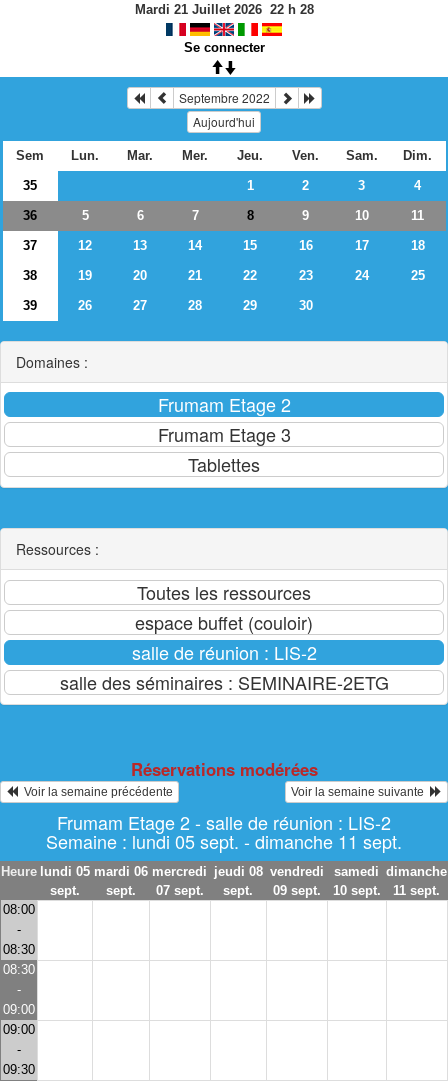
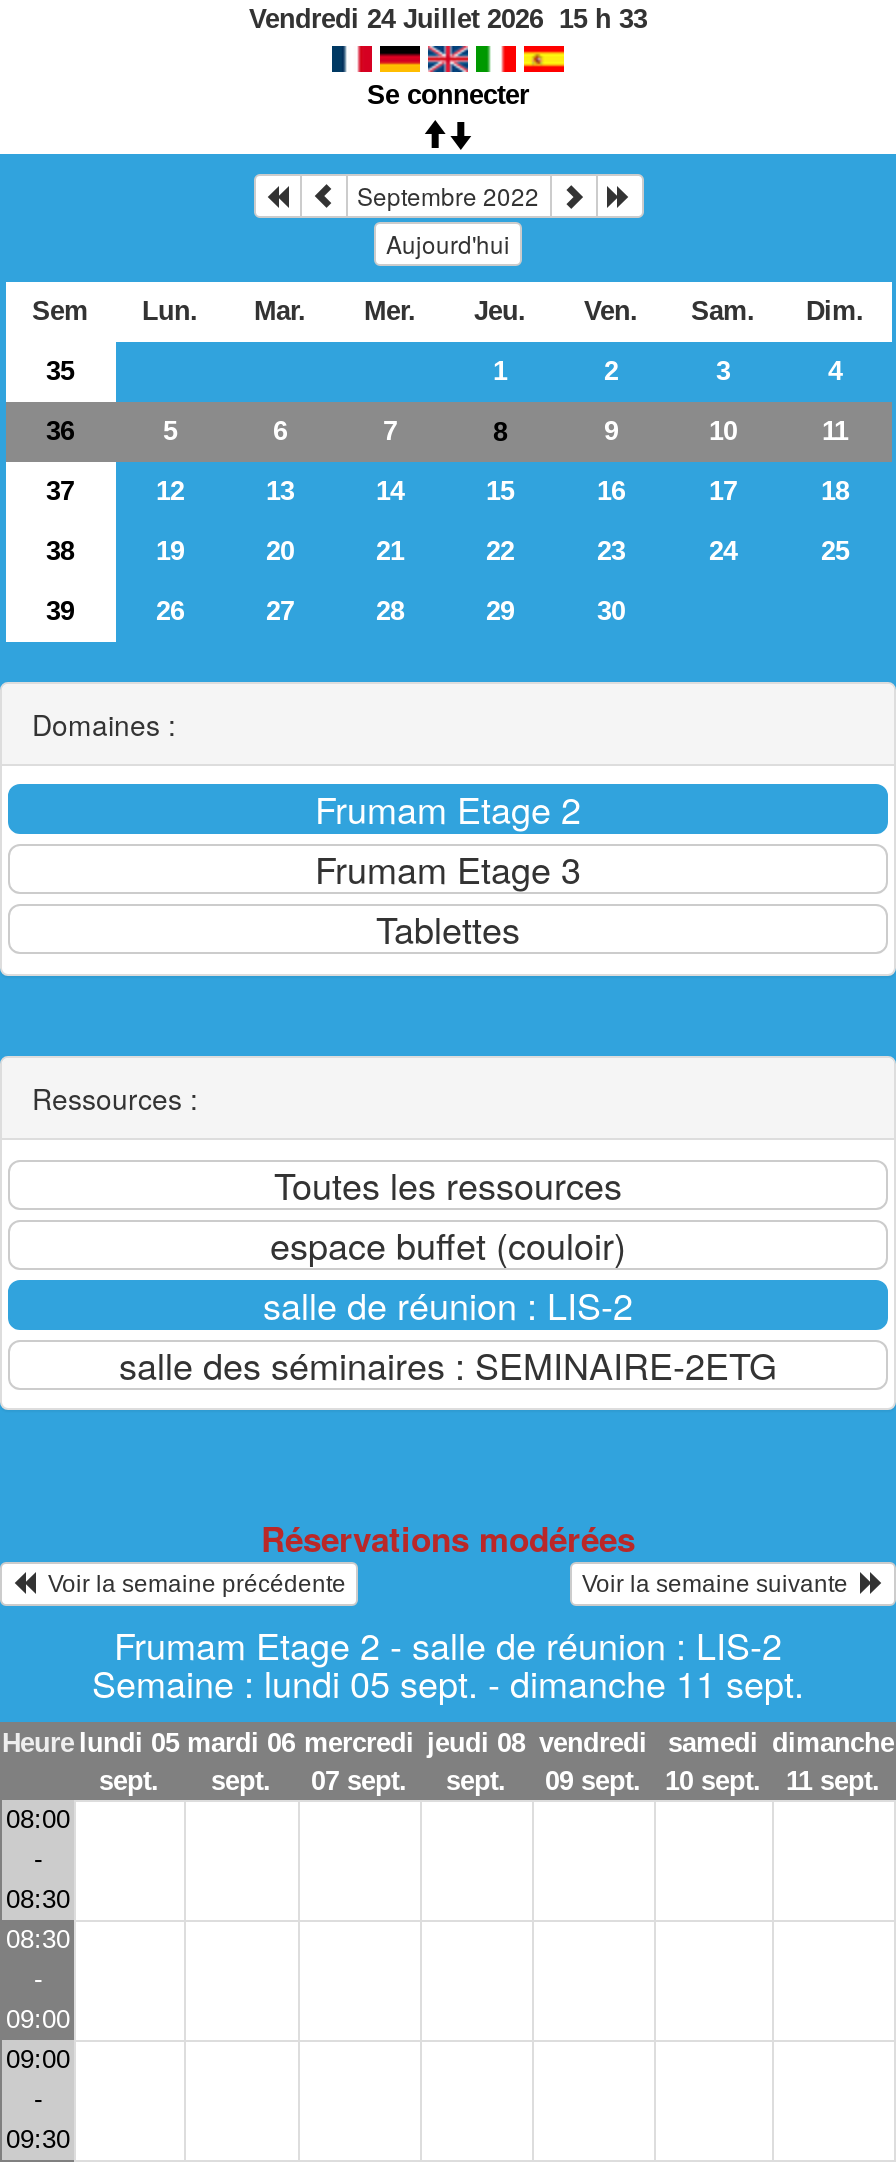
- Mardi 21 Juillet 2026 22 h 28
+ Vendredi 24 Juillet 2026 15 h 33
